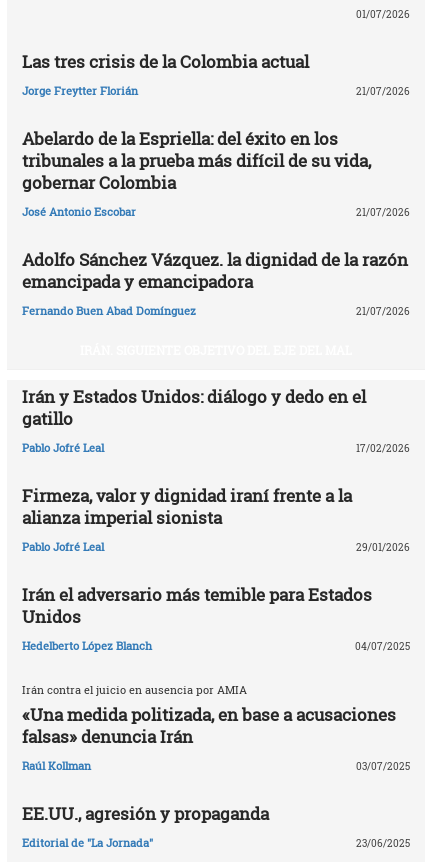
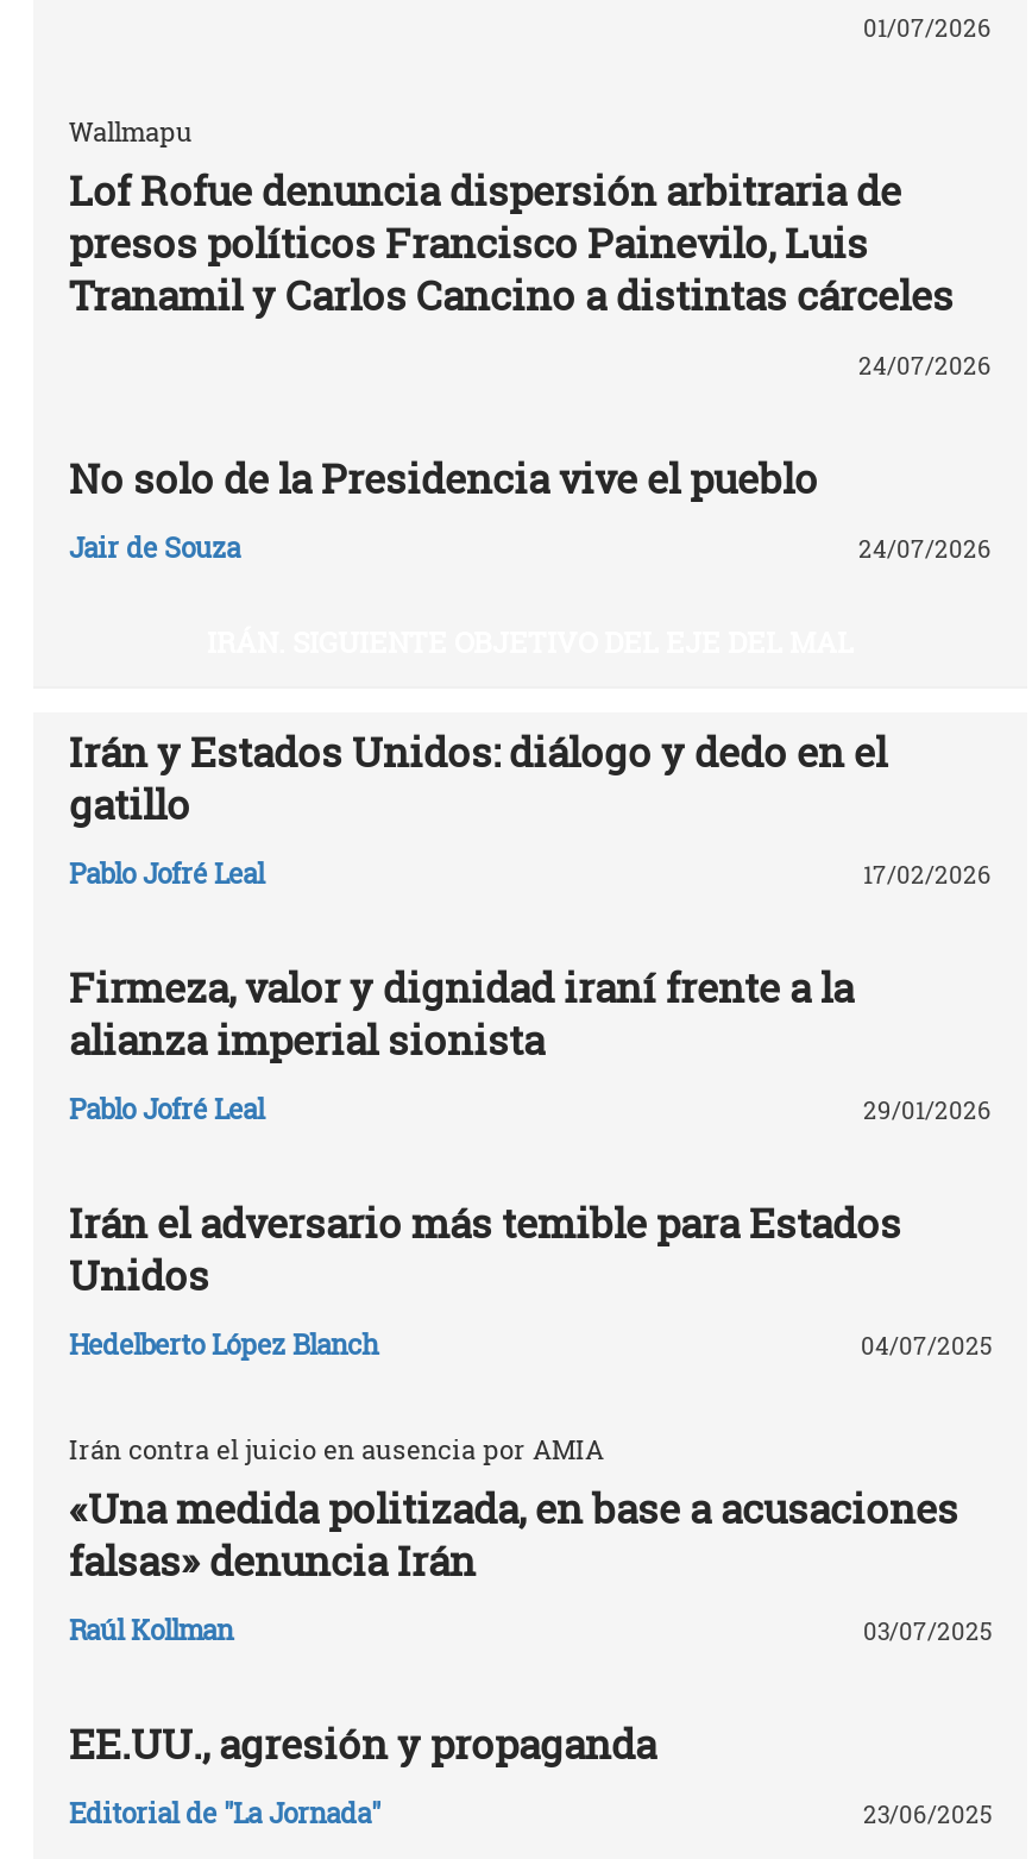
- Las tres crisis de la Colombia actual
- Jorge Freytter Florián
- 21/07/2026
- Abelardo de la Espriella: del éxito en los
- tribunales a la prueba más difícil de su vida,
- gobernar Colombia
- José Antonio Escobar
- 21/07/2026
- Adolfo Sánchez Vázquez. la dignidad de la razón
- emancipada y emancipadora
- Fernando Buen Abad Domínguez
- 21/07/2026
+ Wallmapu
+ Lof Rofue denuncia dispersión arbitraria de
+ presos políticos Francisco Painevilo, Luis
+ Tranamil y Carlos Cancino a distintas cárceles
+ 24/07/2026
+ No solo de la Presidencia vive el pueblo
+ Jair de Souza
+ 24/07/2026
